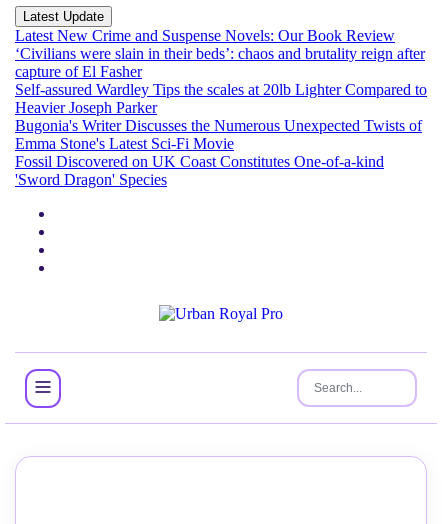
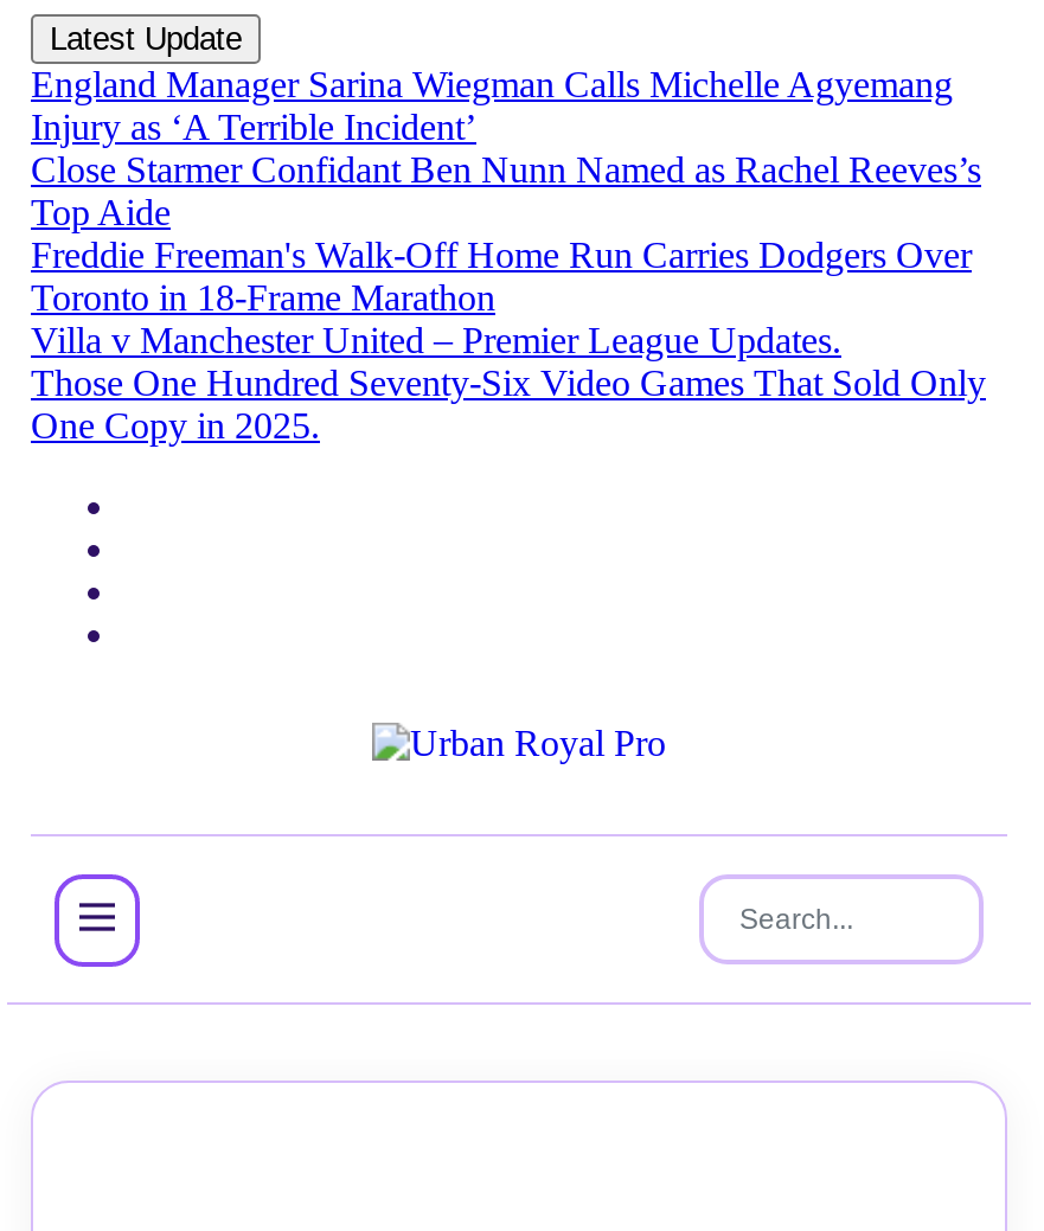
- Latest New Crime and Suspense Novels: Our Book Review
- ‘Civilians were slain in their beds’: chaos and brutality reign after
- capture of El Fasher
- Self-assured Wardley Tips the scales at 20lb Lighter Compared to
- Heavier Joseph Parker
- Bugonia's Writer Discusses the Numerous Unexpected Twists of
- Emma Stone's Latest Sci-Fi Movie
- Fossil Discovered on UK Coast Constitutes One-of-a-kind
- 'Sword Dragon' Species
+ England Manager Sarina Wiegman Calls Michelle Agyemang
+ Injury as ‘A Terrible Incident’
+ Close Starmer Confidant Ben Nunn Named as Rachel Reeves’s
+ Top Aide
+ Freddie Freeman's Walk-Off Home Run Carries Dodgers Over
+ Toronto in 18-Frame Marathon
+ Villa v Manchester United – Premier League Updates.
+ Those One Hundred Seventy-Six Video Games That Sold Only
+ One Copy in 2025.
